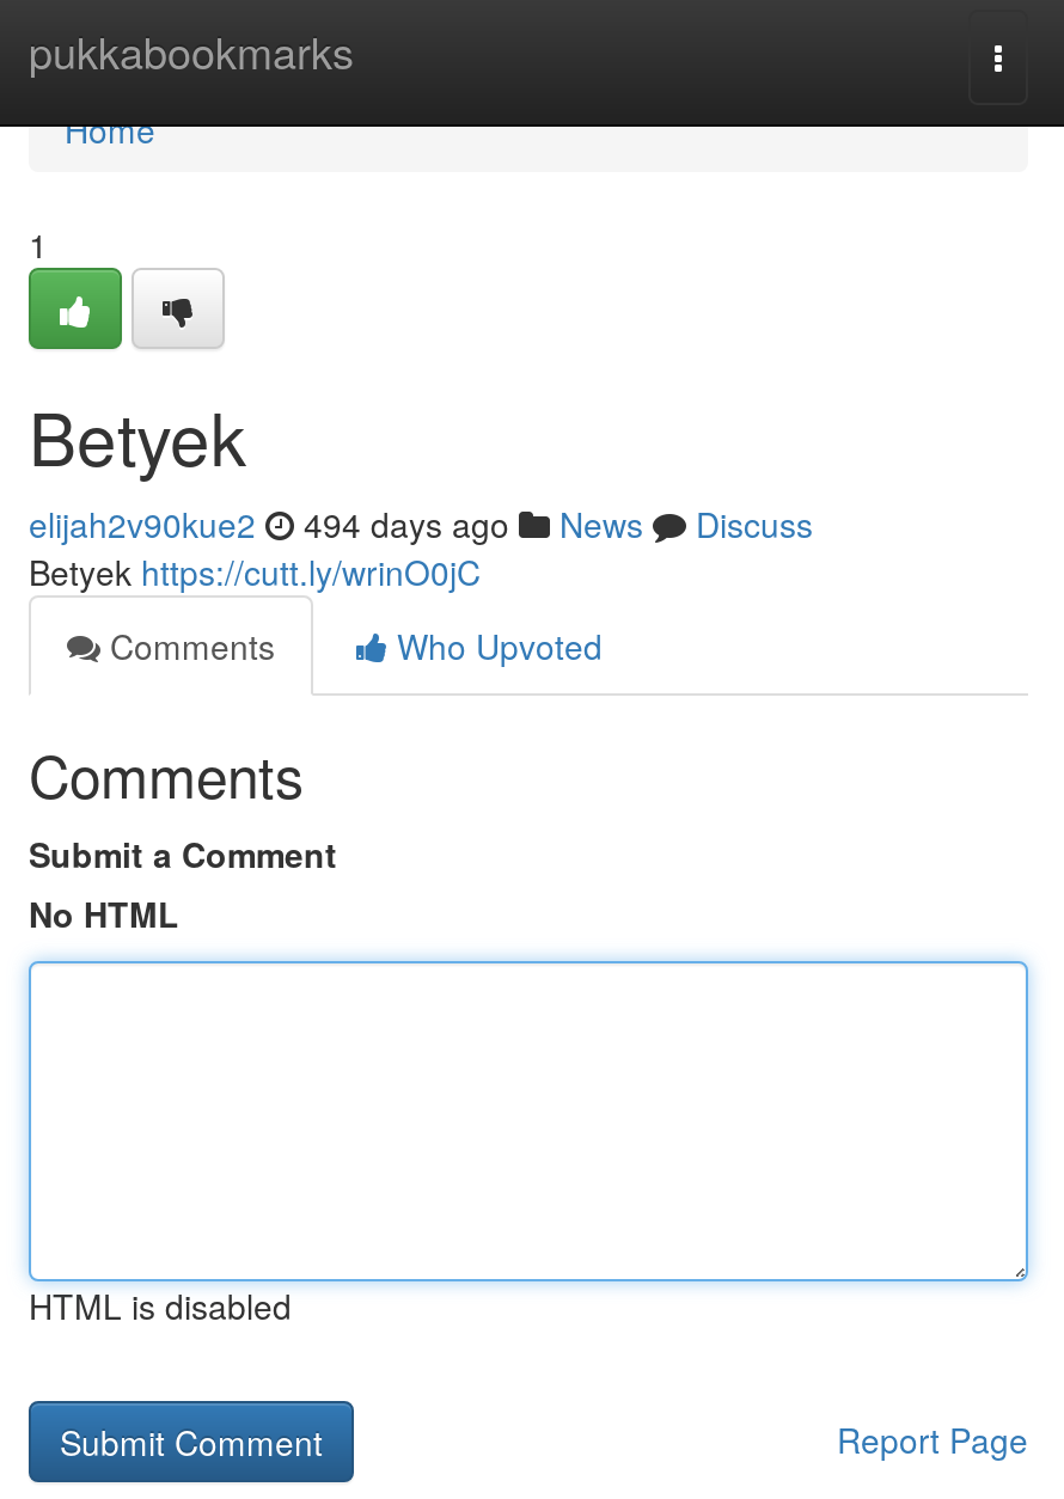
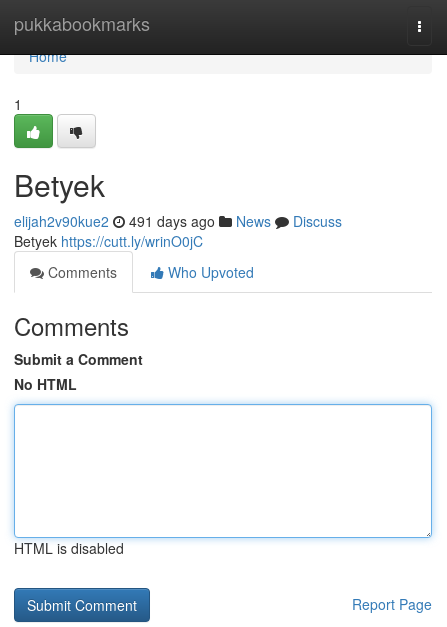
- elijah2v90kue2 494 days ago News Discuss
+ elijah2v90kue2 491 days ago News Discuss
